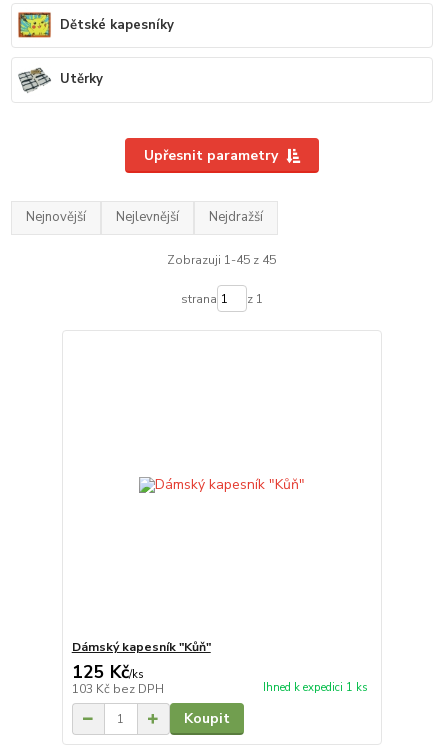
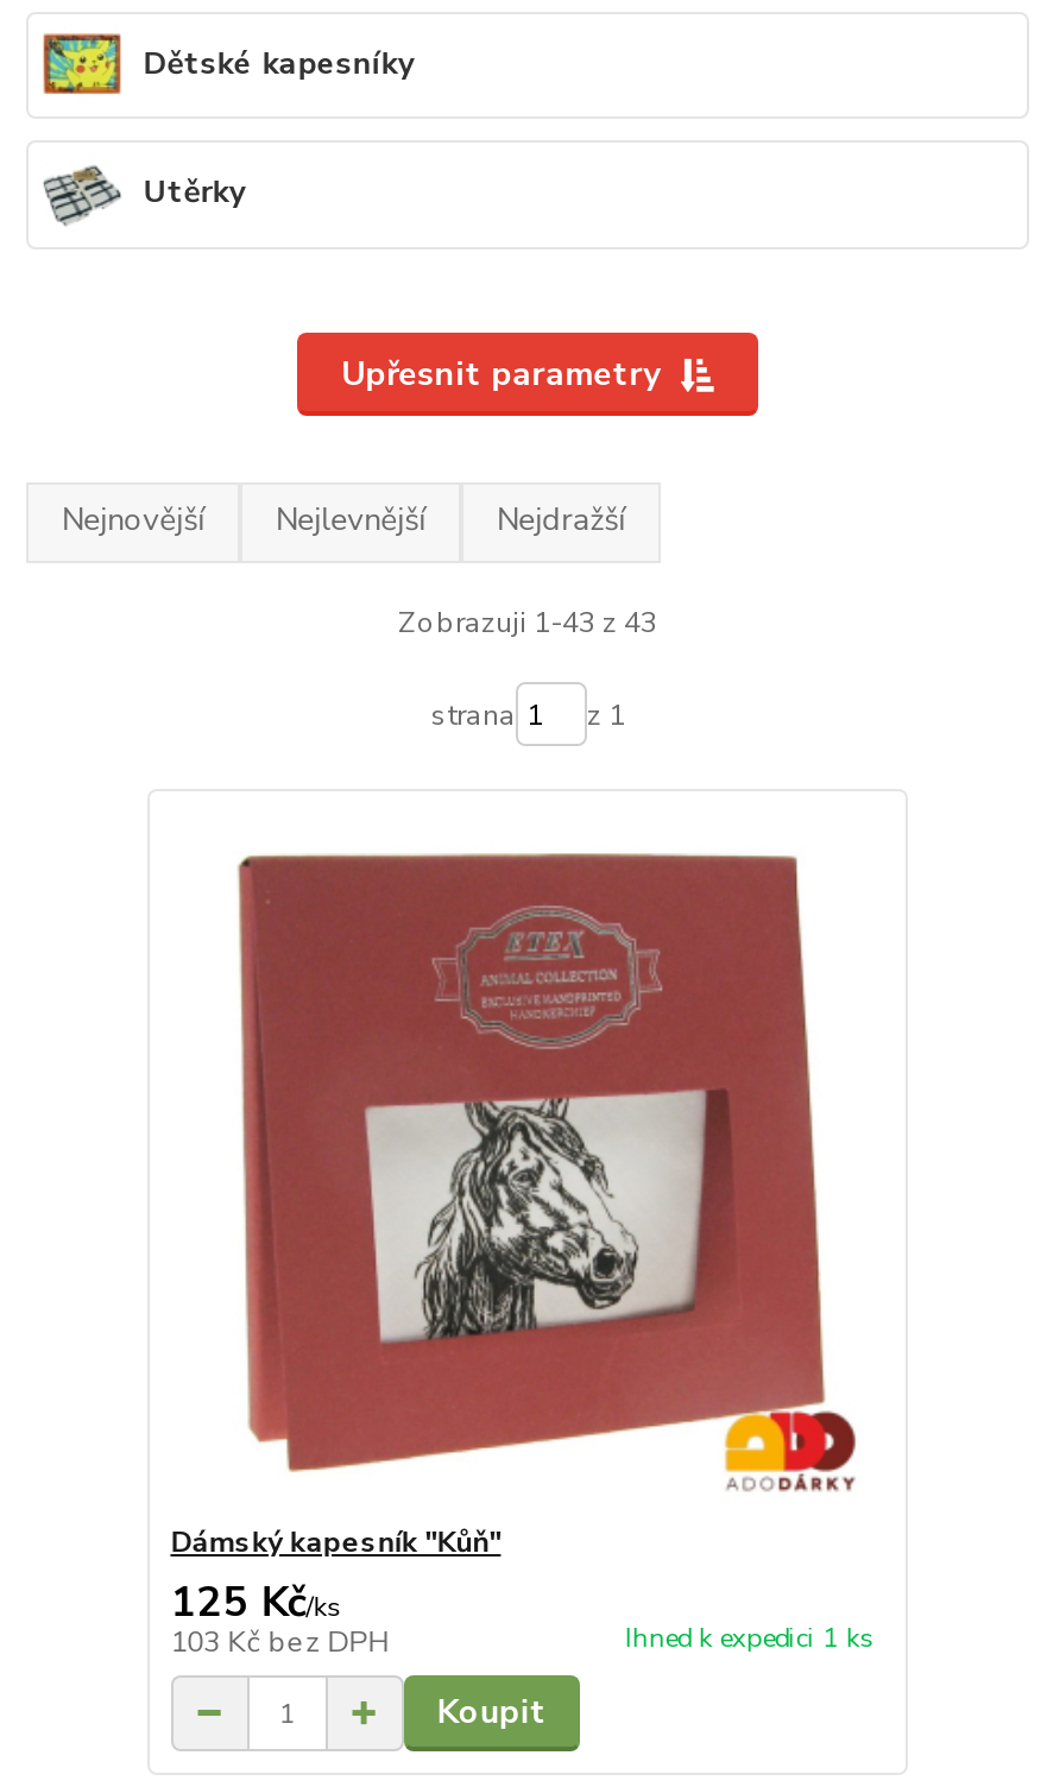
- Zobrazuji 1-45 z 45
+ Zobrazuji 1-43 z 43

+ [image]
